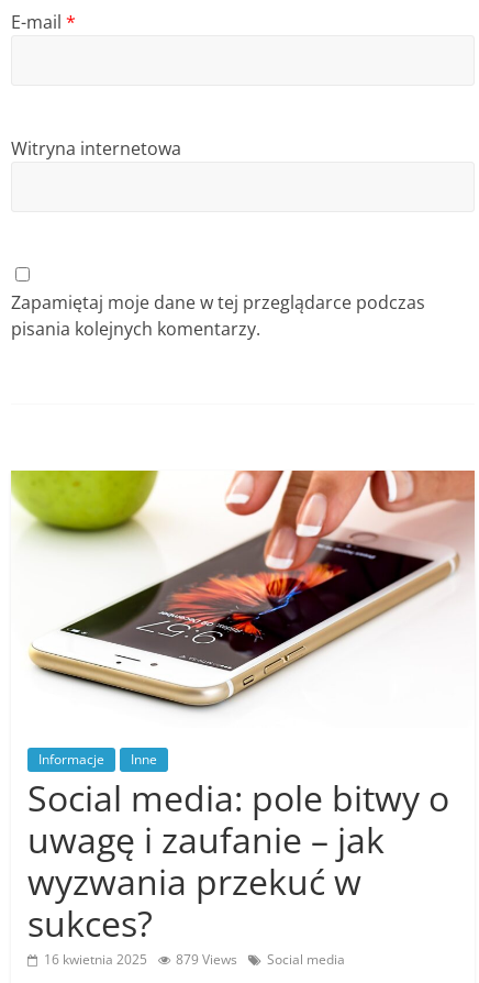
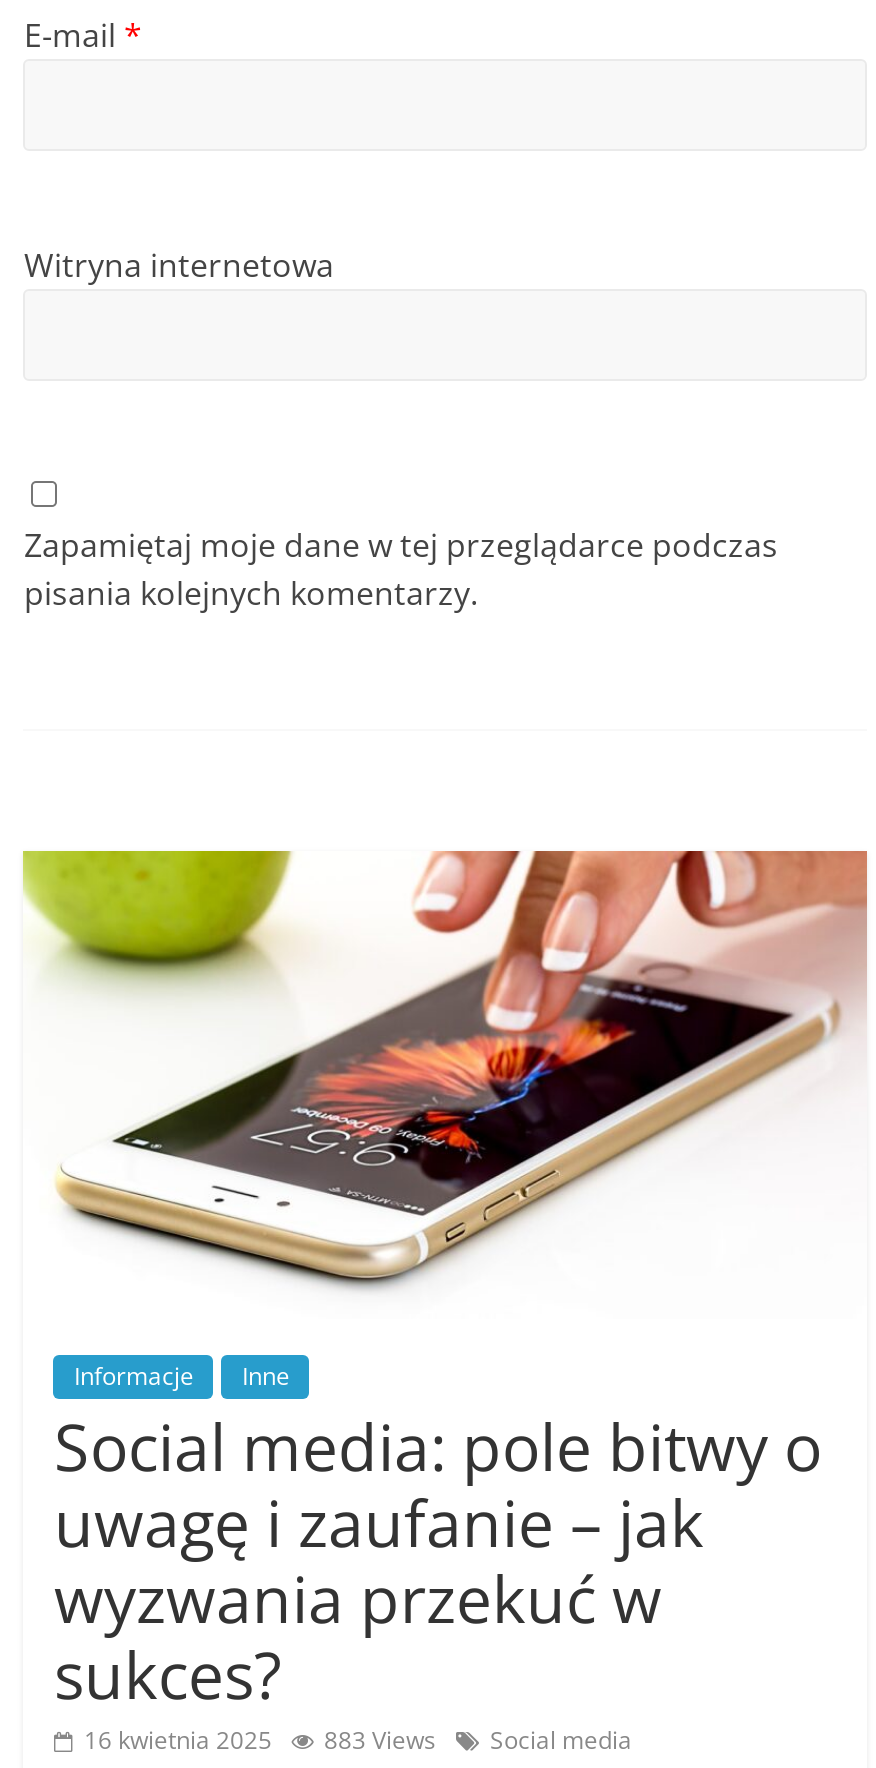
- 16 kwietnia 2025 879 Views Social media
+ 16 kwietnia 2025 883 Views Social media
